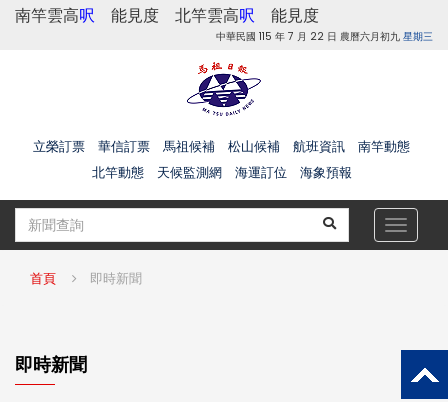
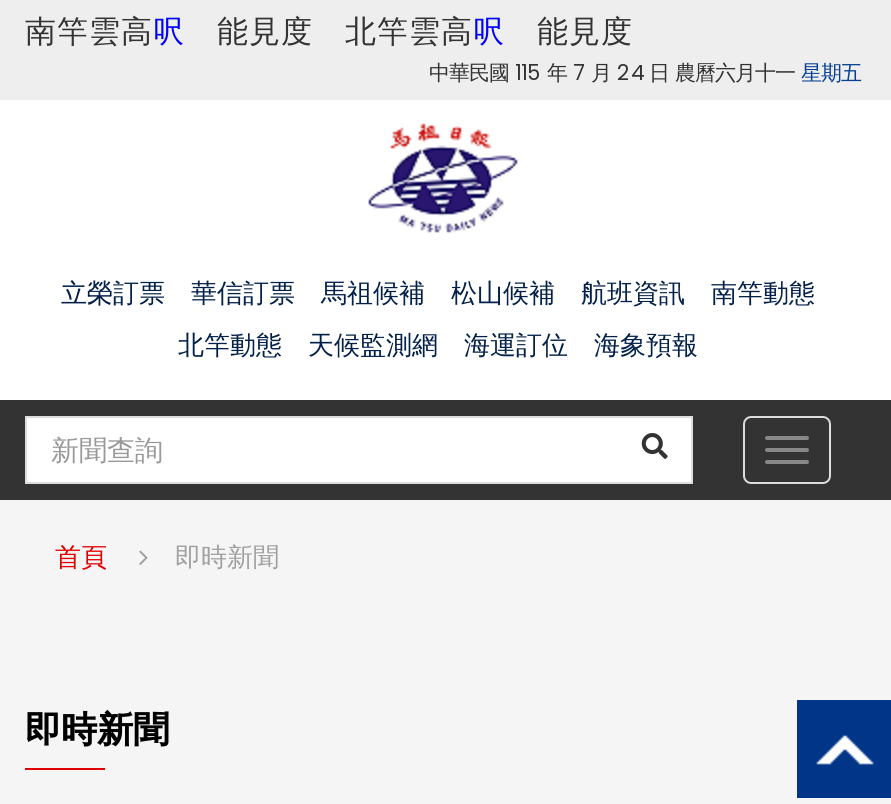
- 中華民國 115 年 7 月 22 日 農曆六月初九星期三
+ 中華民國 115 年 7 月 24 日 農曆六月十一星期五
